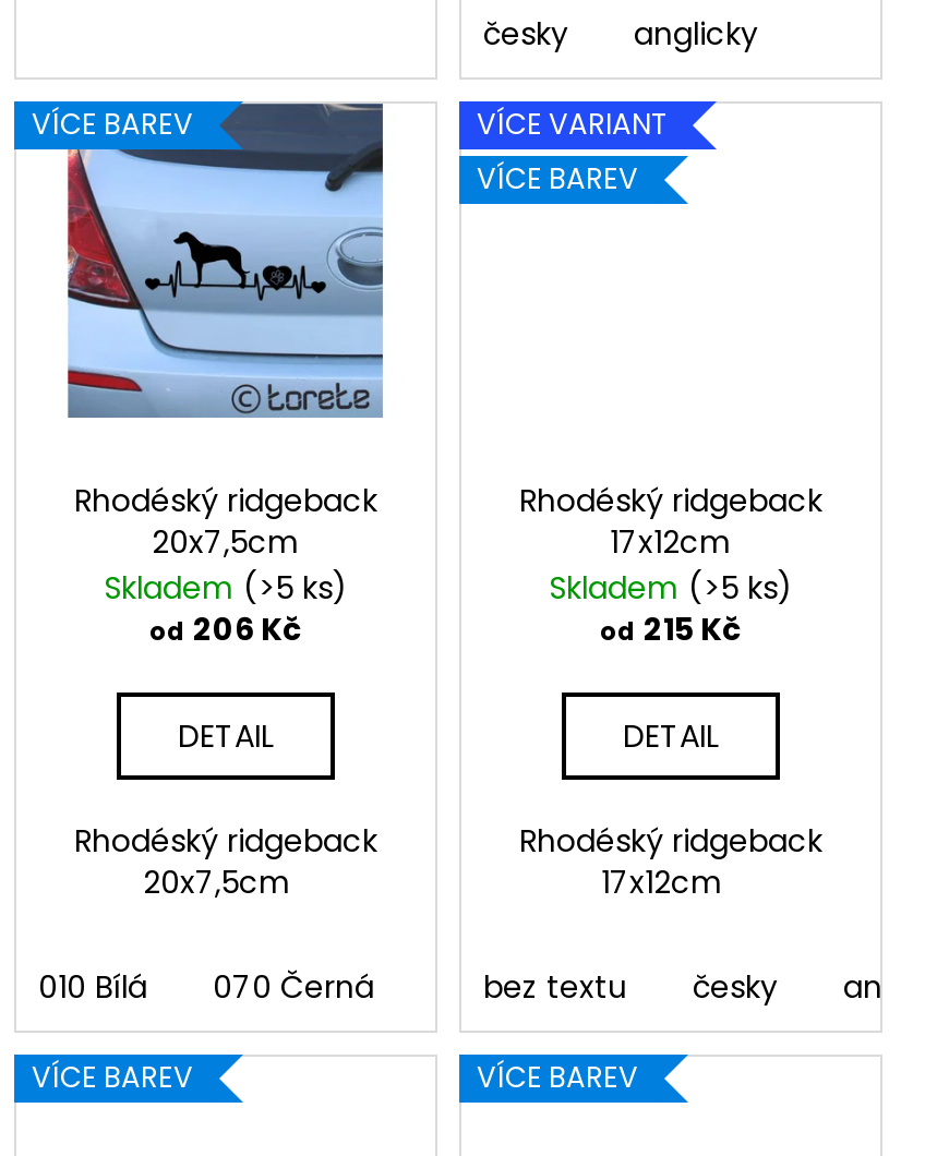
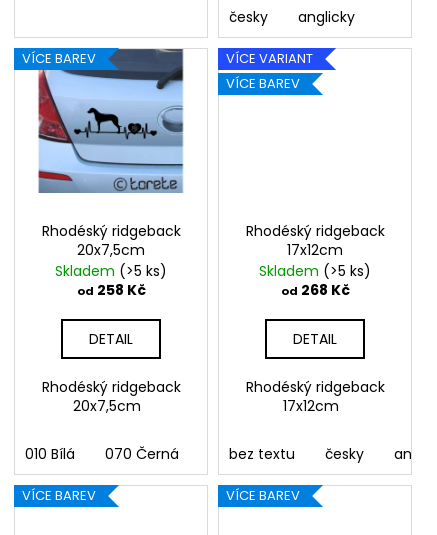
- od 206 Kč
+ od 258 Kč

- od 215 Kč
+ od 268 Kč
